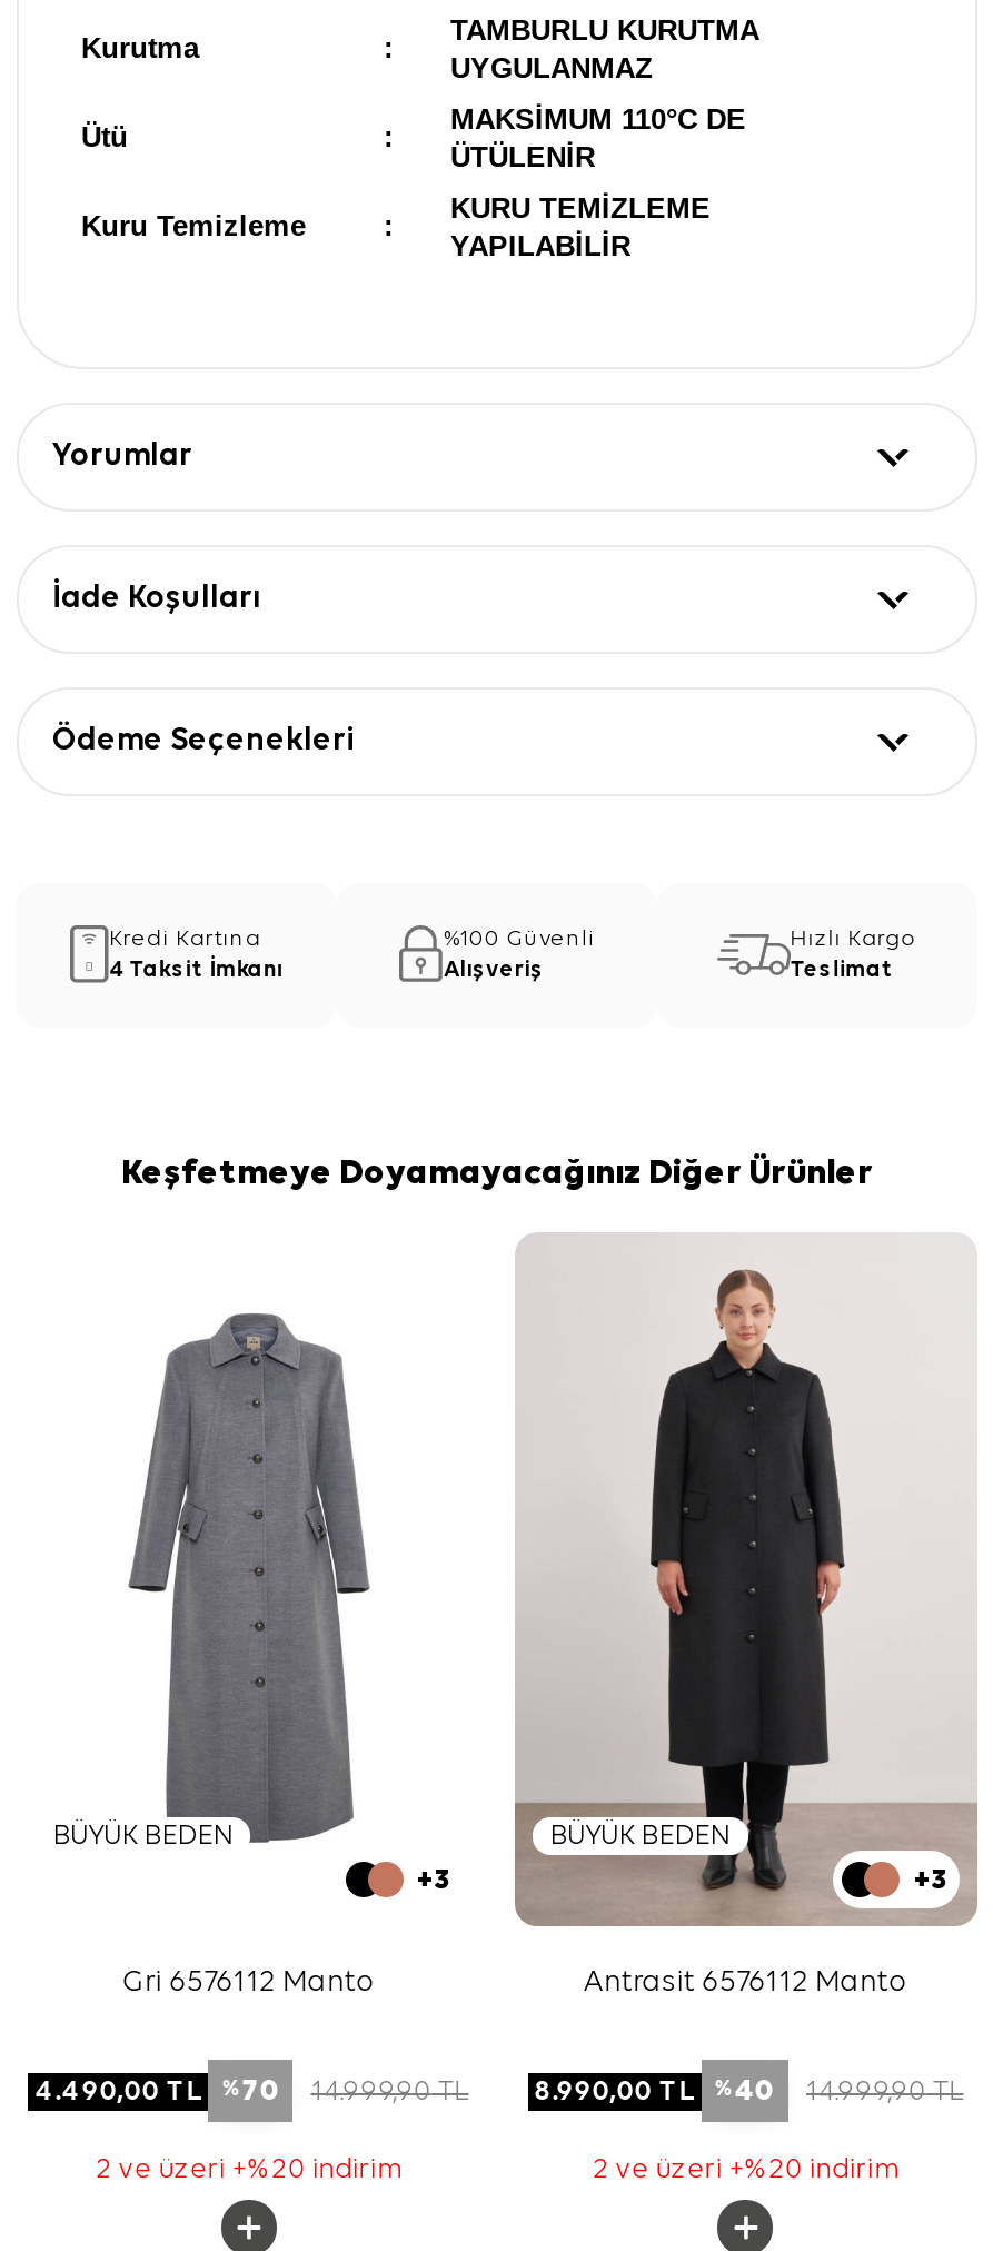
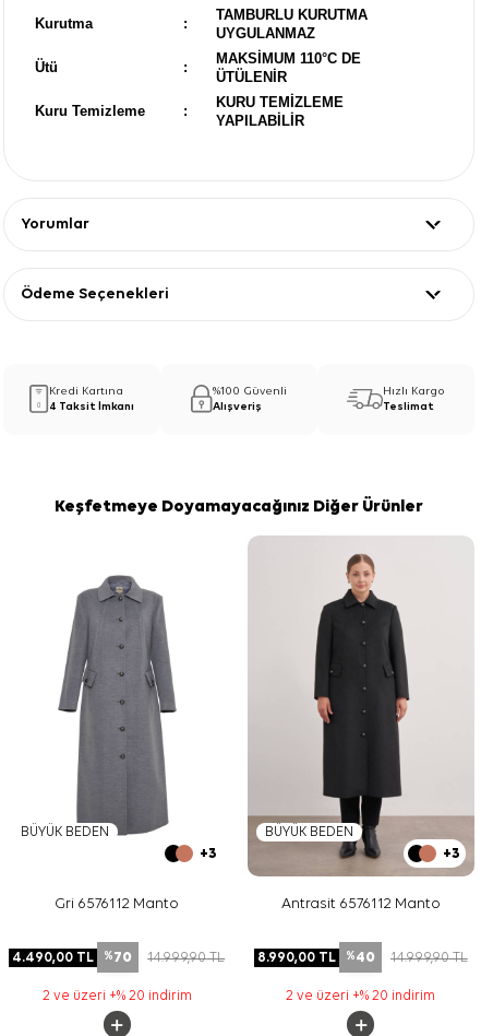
- İade Koşulları
